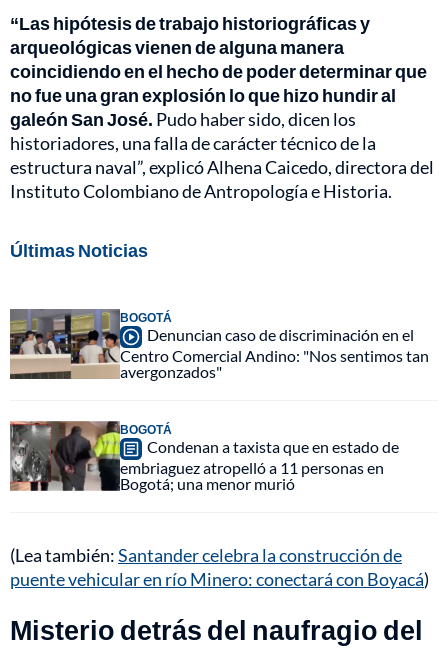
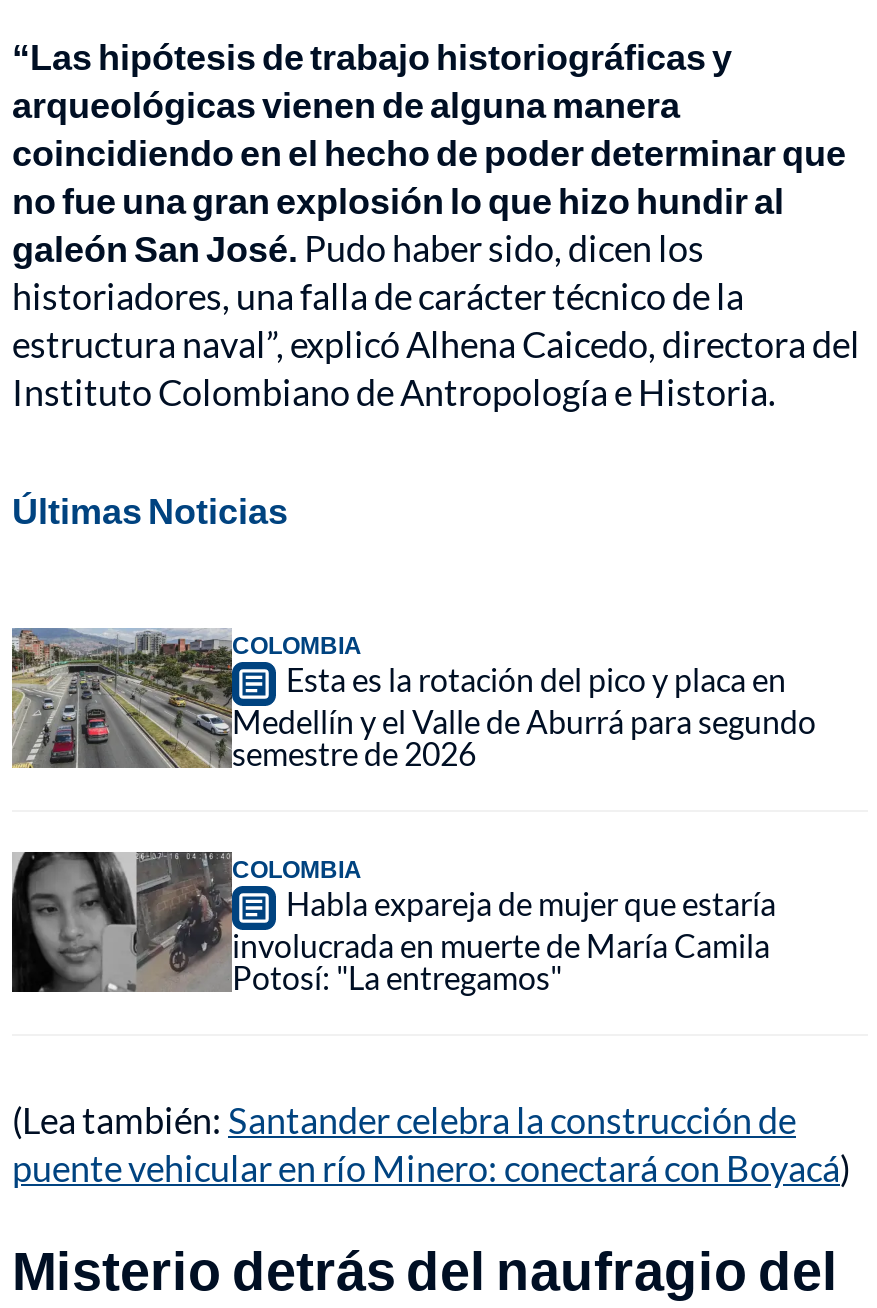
- [image]
- BOGOTÁ
- Denuncian caso de discriminación en el
- Centro Comercial Andino: "Nos sentimos tan
- avergonzados"
+ [image]
+ COLOMBIA
+ Esta es la rotación del pico y placa en
+ Medellín y el Valle de Aburrá para segundo
+ semestre de 2026

- [image]
- BOGOTÁ
- Condenan a taxista que en estado de
- embriaguez atropelló a 11 personas en
- Bogotá; una menor murió
+ [image]
+ COLOMBIA
+ Habla expareja de mujer que estaría
+ involucrada en muerte de María Camila
+ Potosí: "La entregamos"
